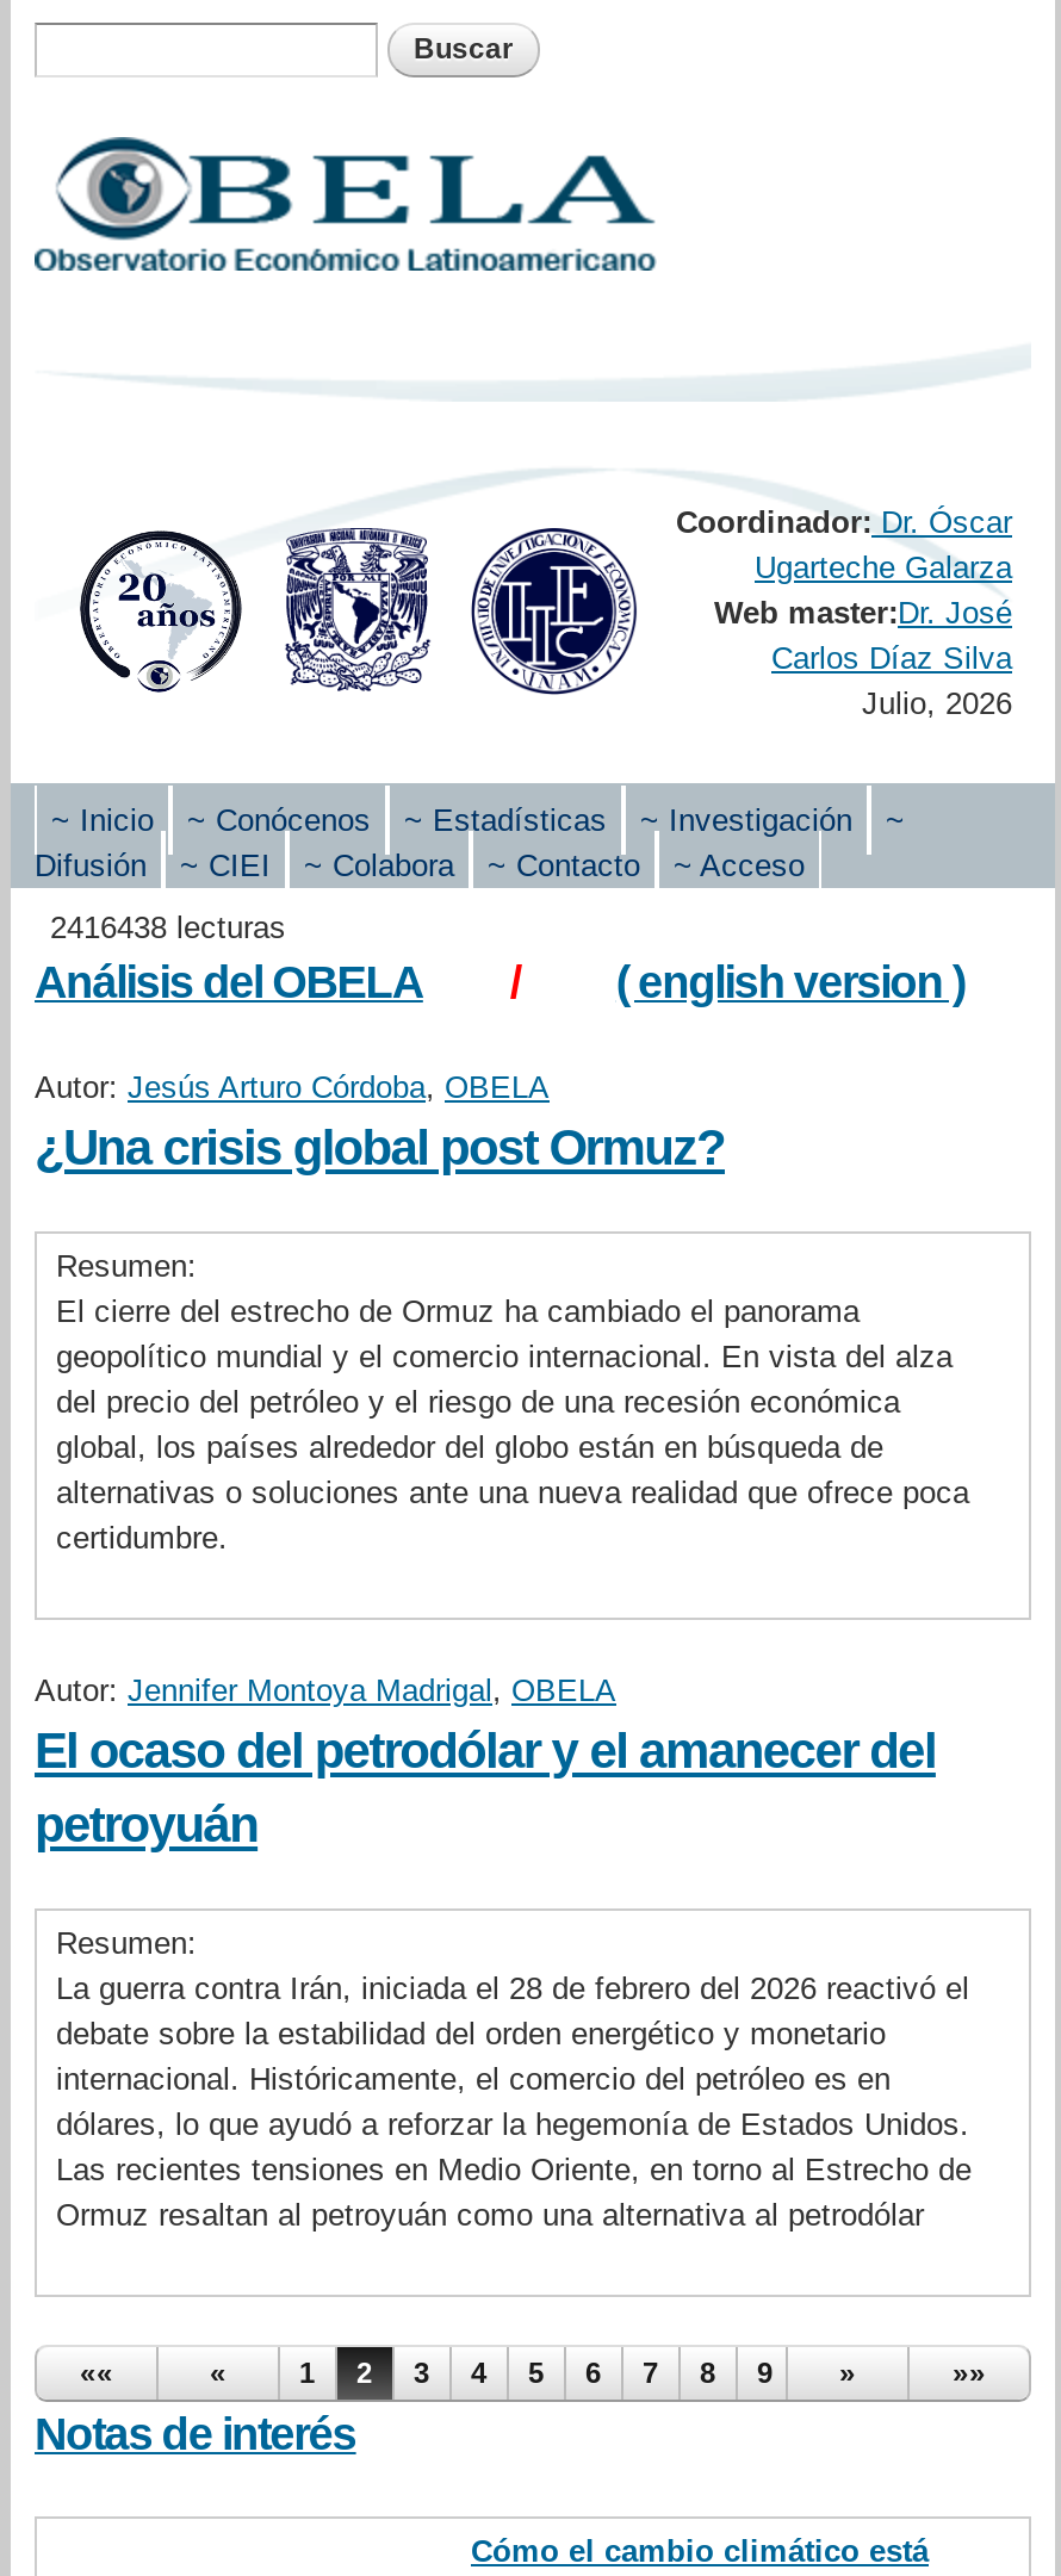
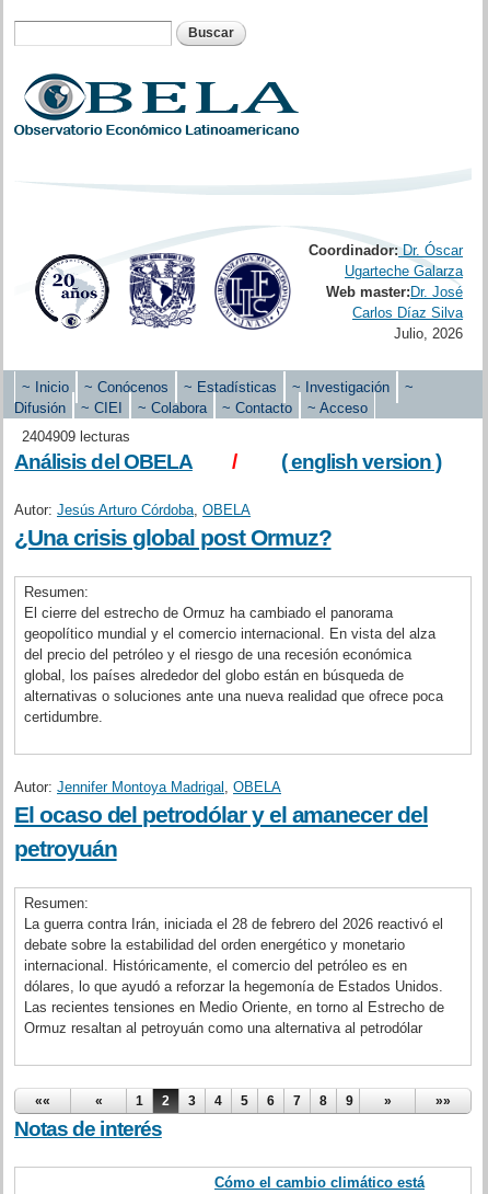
- 2416438 lecturas
+ 2404909 lecturas
